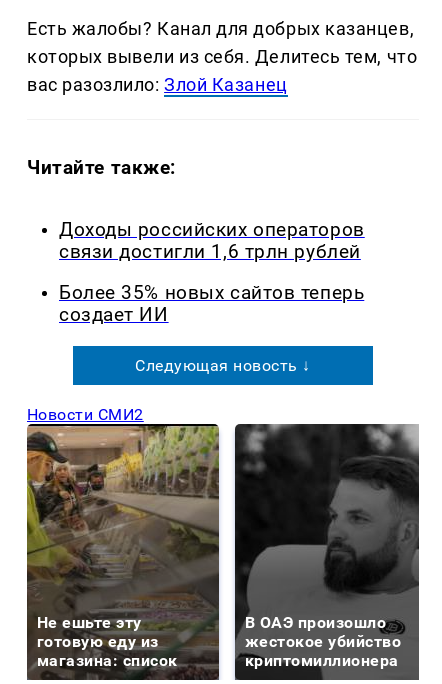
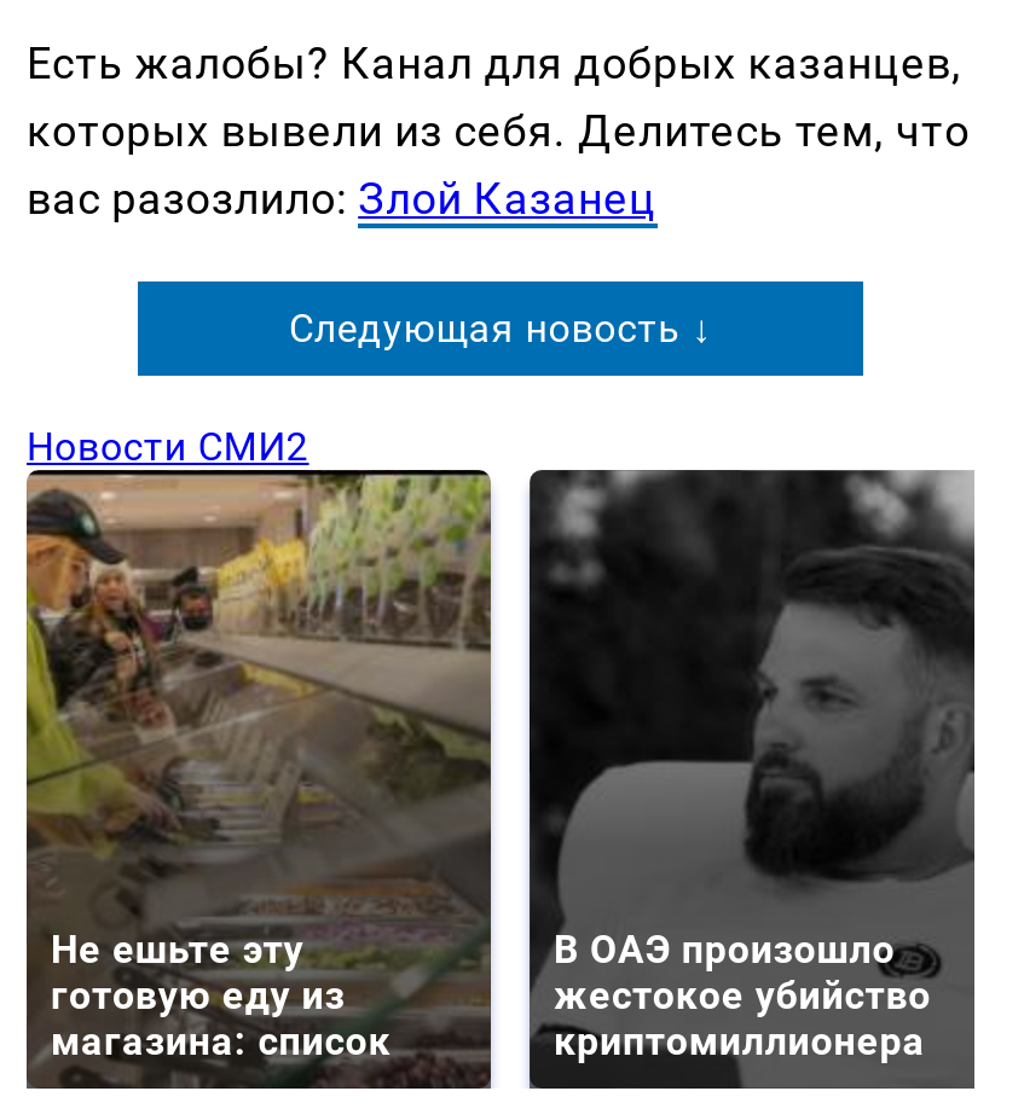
- Читайте также:
- Доходы российских операторов
- связи достигли 1,6 трлн рублей
- Более 35% новых сайтов теперь
- создает ИИ
